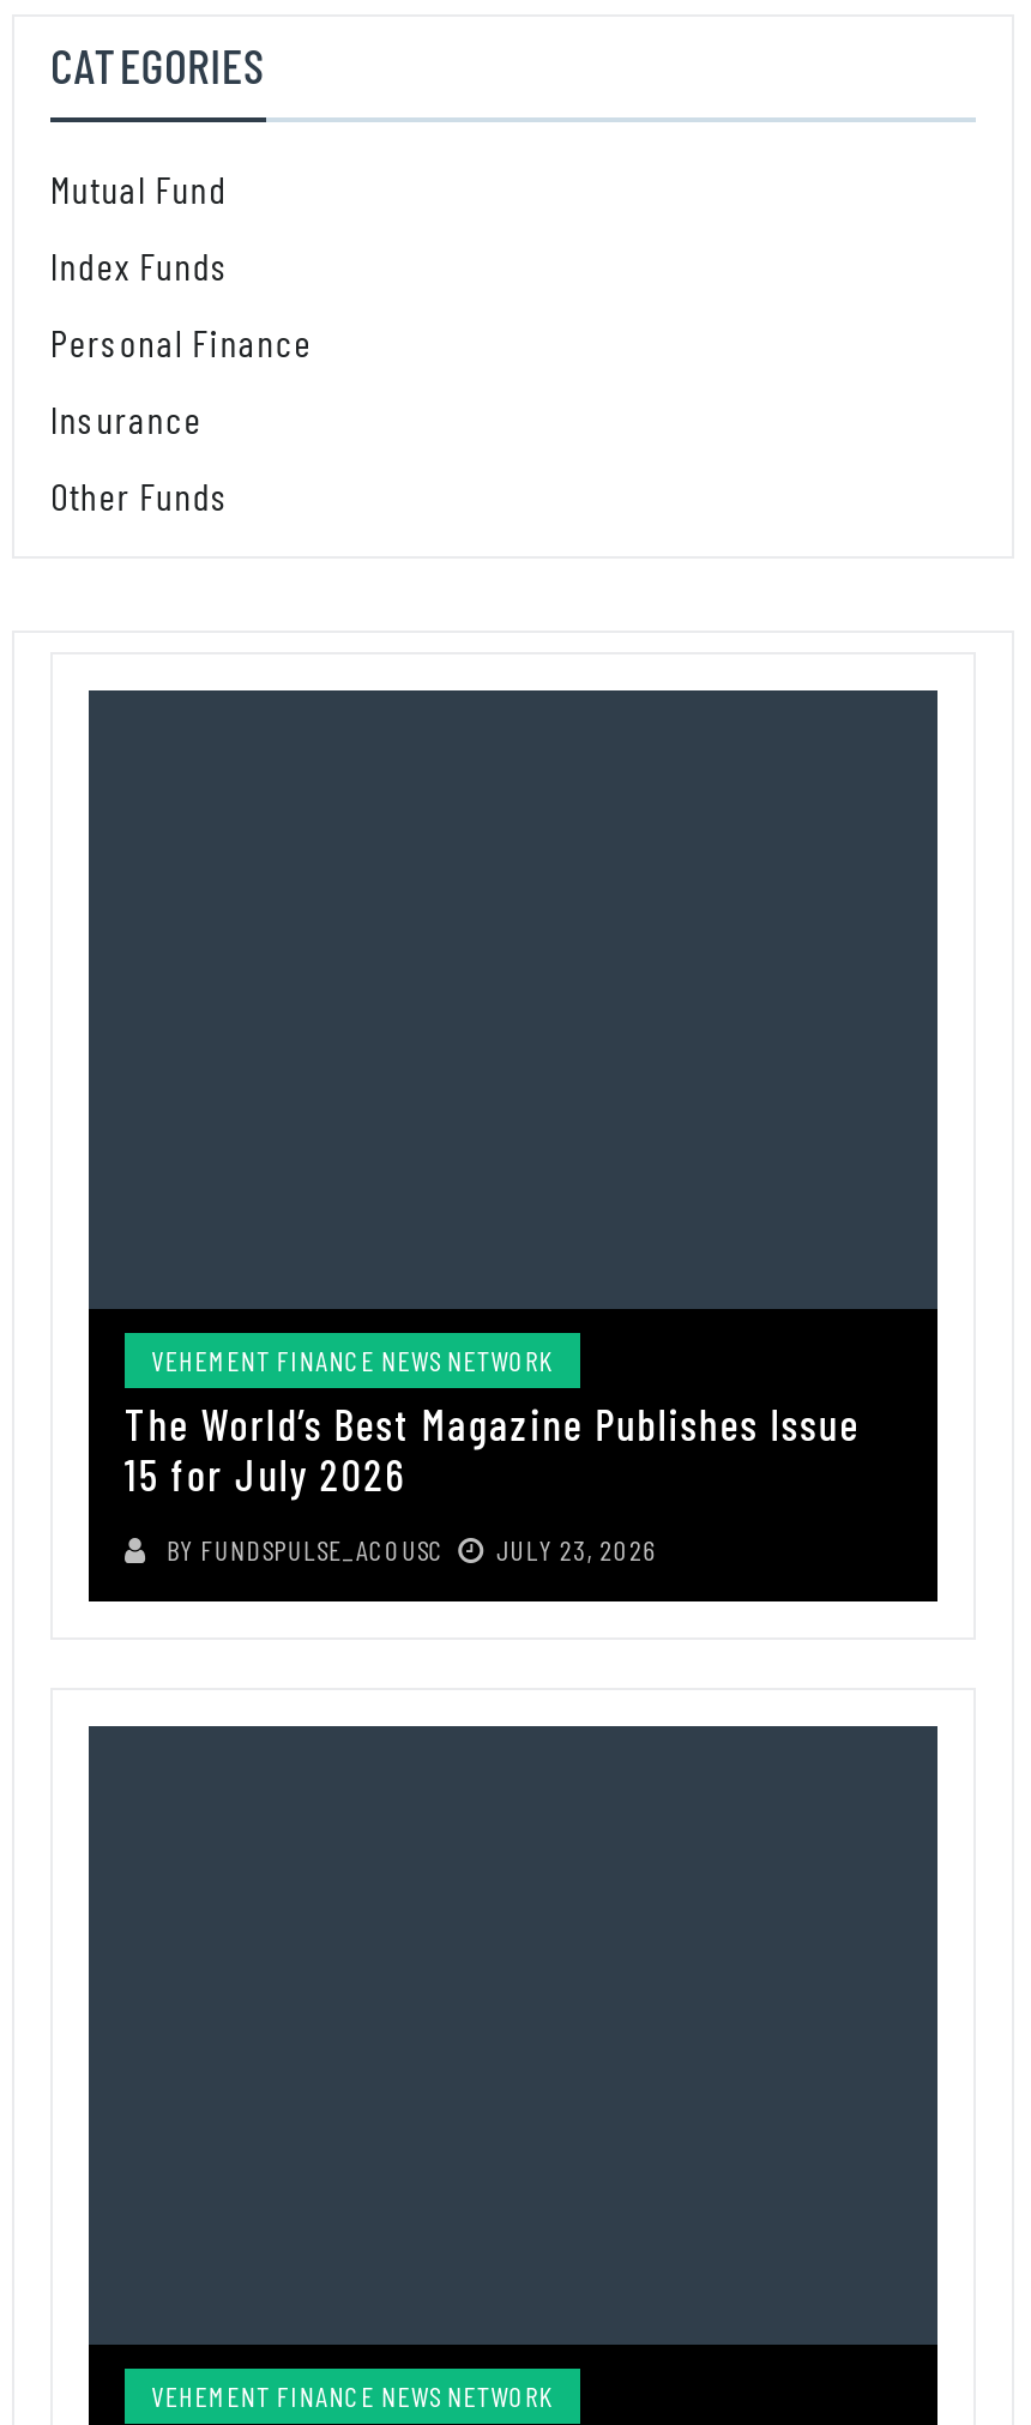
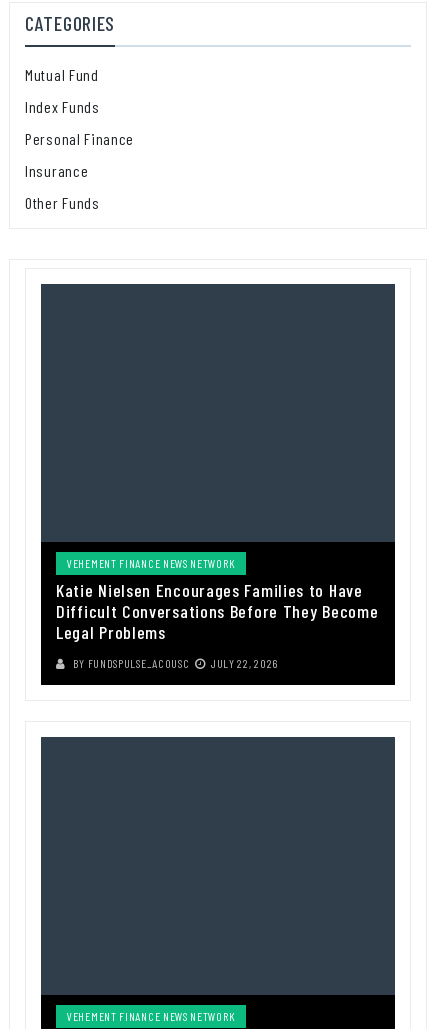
- The World’s Best Magazine Publishes Issue
- 15 for July 2026
+ Katie Nielsen Encourages Families to Have
+ Difficult Conversations Before They Become
+ Legal Problems

- BY FUNDSPULSE_ACOUSC JULY 23, 2026
+ BY FUNDSPULSE_ACOUSC JULY 22, 2026
